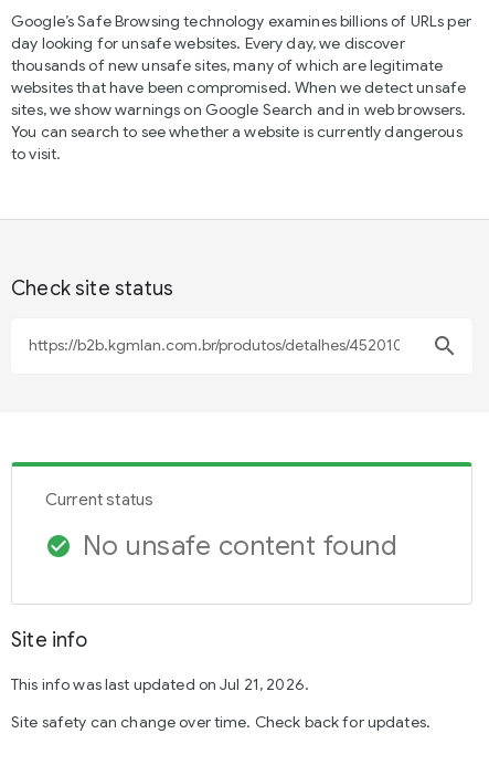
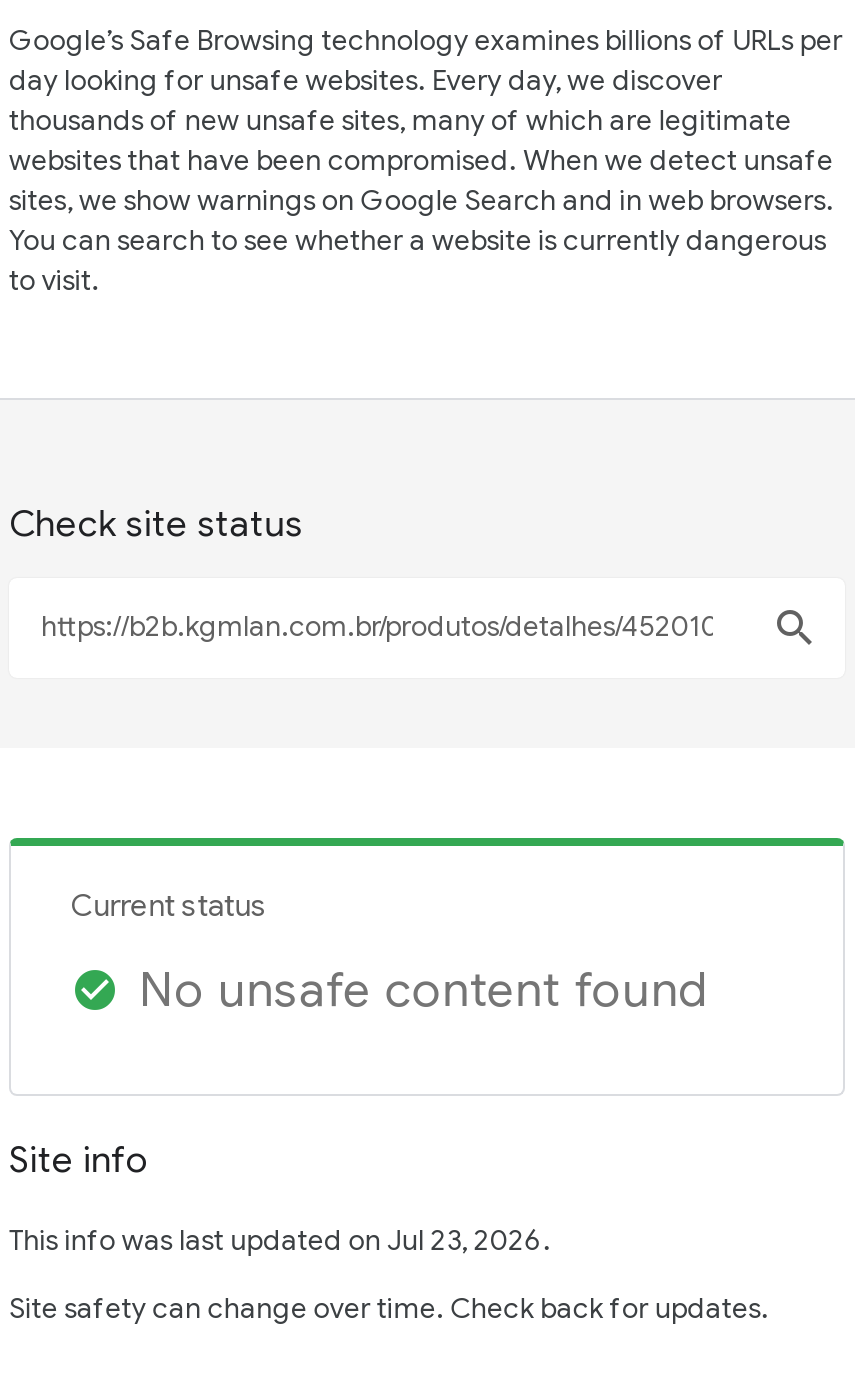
- This info was last updated on Jul 21, 2026.
+ This info was last updated on Jul 23, 2026.
